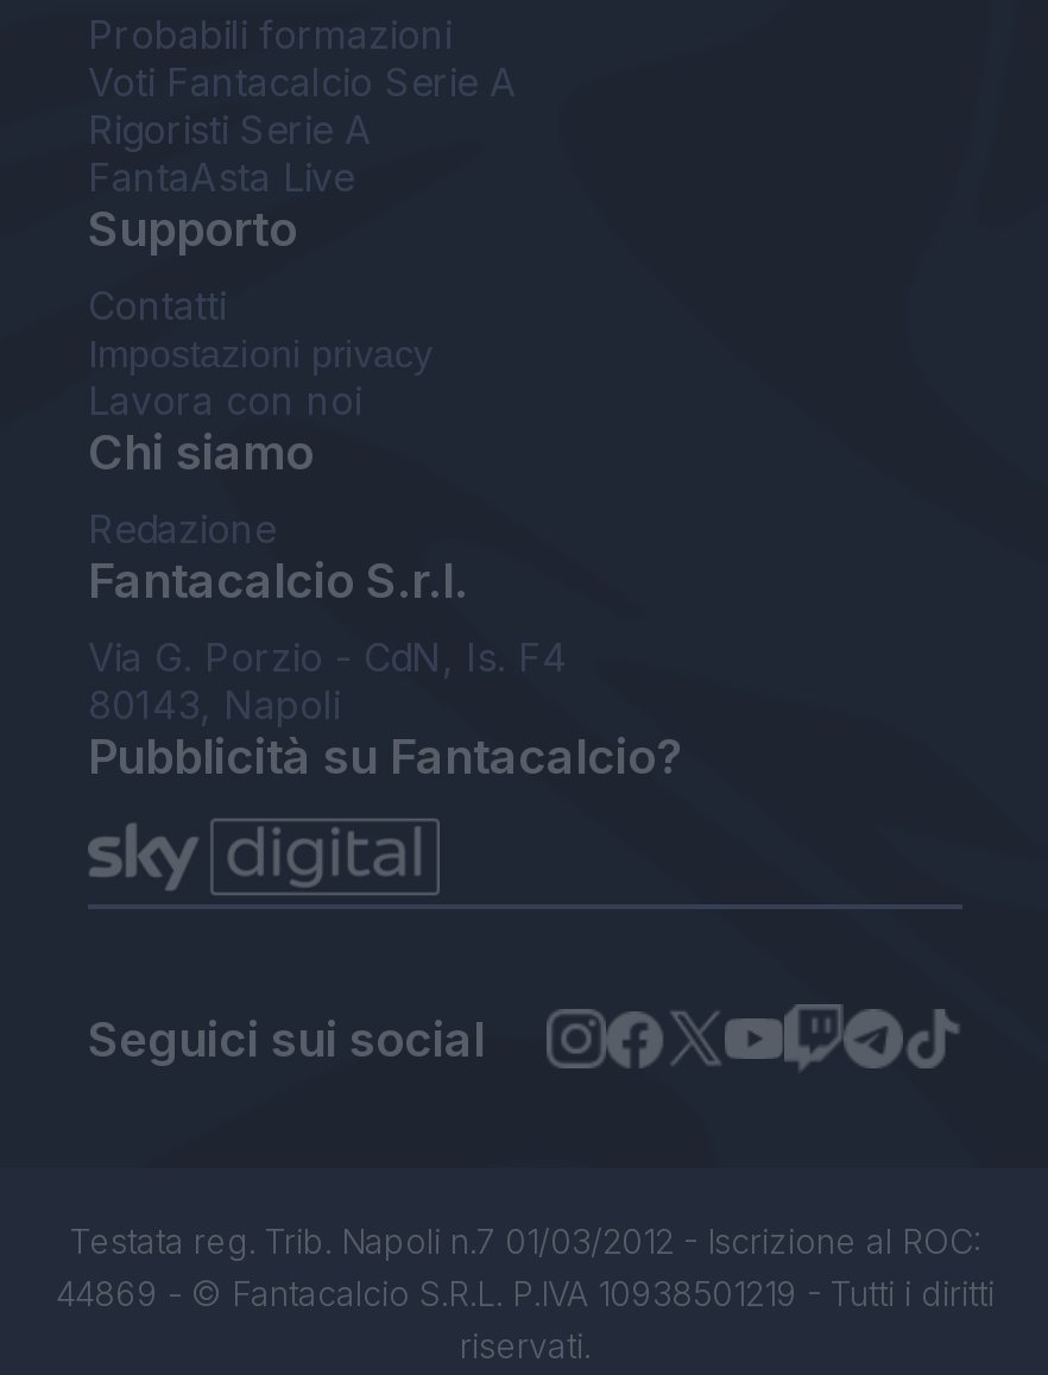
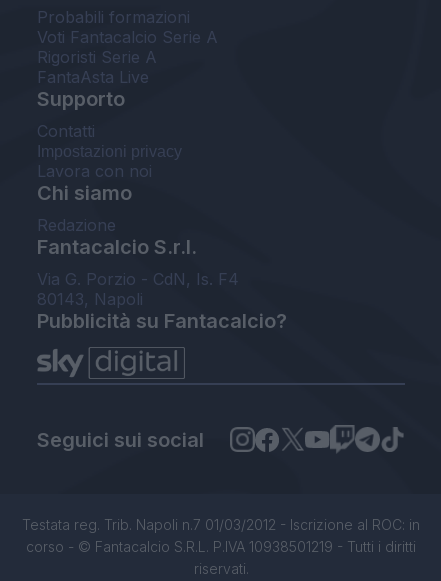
- Testata reg. Trib. Napoli n.7 01/03/2012 - Iscrizione al ROC:
- 44869 - © Fantacalcio S.R.L. P.IVA 10938501219 - Tutti i diritti
+ Testata reg. Trib. Napoli n.7 01/03/2012 - Iscrizione al ROC: in
+ corso - © Fantacalcio S.R.L. P.IVA 10938501219 - Tutti i diritti
